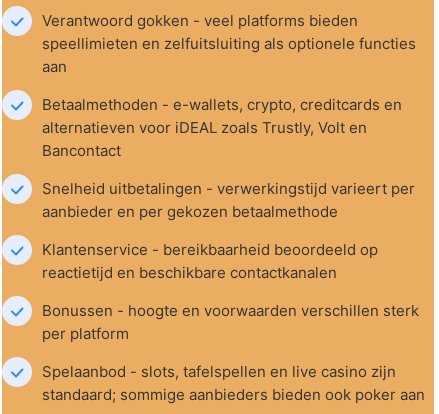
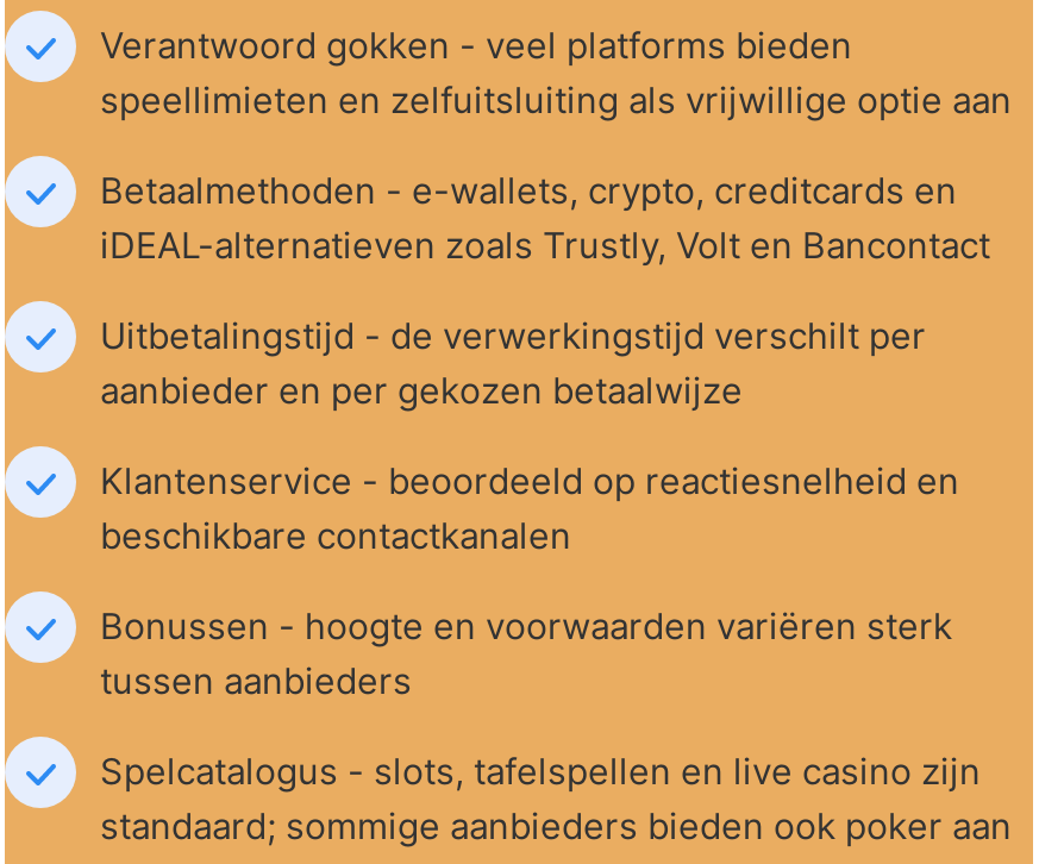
- speellimieten en zelfuitsluiting als optionele functies
- aan
+ speellimieten en zelfuitsluiting als vrijwillige optie aan

- alternatieven voor iDEAL zoals Trustly, Volt en
- Bancontact
+ iDEAL-alternatieven zoals Trustly, Volt en Bancontact

- Snelheid uitbetalingen - verwerkingstijd varieert per
- aanbieder en per gekozen betaalmethode
+ Uitbetalingstijd - de verwerkingstijd verschilt per
+ aanbieder en per gekozen betaalwijze

- Klantenservice - bereikbaarheid beoordeeld op
- reactietijd en beschikbare contactkanalen
+ Klantenservice - beoordeeld op reactiesnelheid en
+ beschikbare contactkanalen

- Bonussen - hoogte en voorwaarden verschillen sterk
- per platform
+ Bonussen - hoogte en voorwaarden variëren sterk
+ tussen aanbieders

- Spelaanbod - slots, tafelspellen en live casino zijn
+ Spelcatalogus - slots, tafelspellen en live casino zijn
